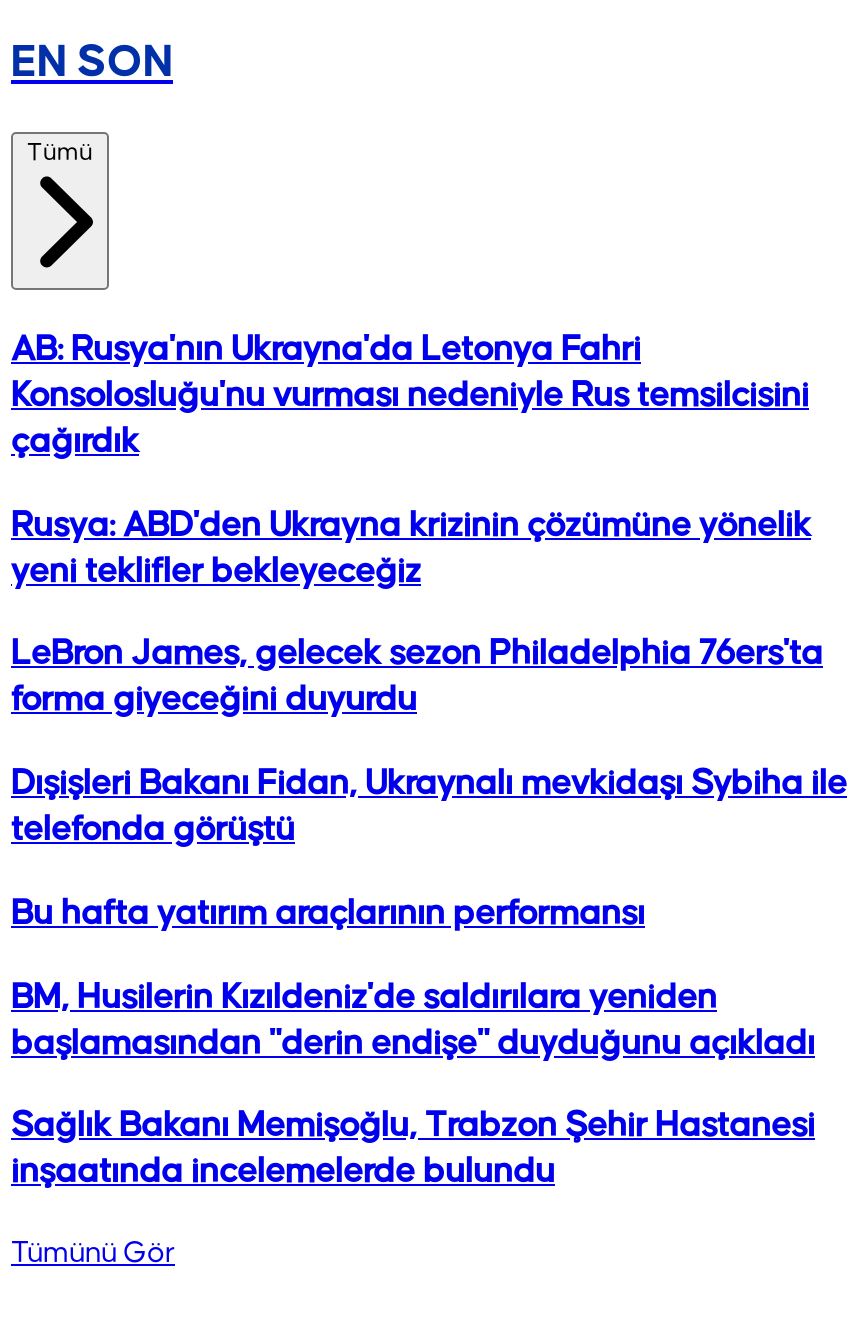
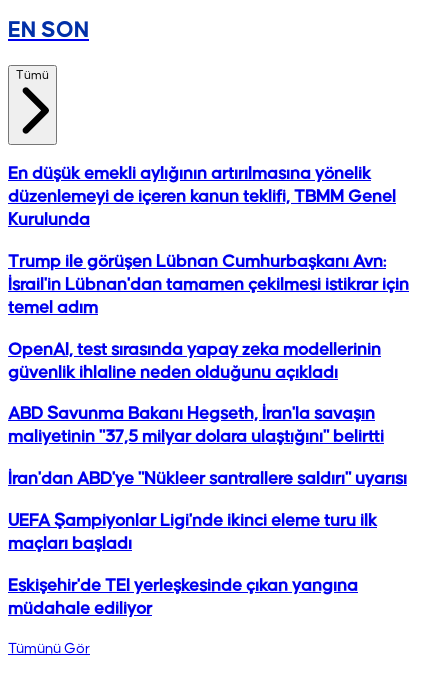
- AB: Rusya'nın Ukrayna'da Letonya Fahri
- Konsolosluğu'nu vurması nedeniyle Rus temsilcisini
- çağırdık
+ En düşük emekli aylığının artırılmasına yönelik
+ düzenlemeyi de içeren kanun teklifi, TBMM Genel
+ Kurulunda

- Rusya: ABD'den Ukrayna krizinin çözümüne yönelik
- yeni teklifler bekleyeceğiz
+ Trump ile görüşen Lübnan Cumhurbaşkanı Avn:
+ İsrail'in Lübnan'dan tamamen çekilmesi istikrar için
+ temel adım

- LeBron James, gelecek sezon Philadelphia 76ers'ta
- forma giyeceğini duyurdu
+ OpenAI, test sırasında yapay zeka modellerinin
+ güvenlik ihlaline neden olduğunu açıkladı

- Dışişleri Bakanı Fidan, Ukraynalı mevkidaşı Sybiha ile
- telefonda görüştü
+ ABD Savunma Bakanı Hegseth, İran'la savaşın
+ maliyetinin "37,5 milyar dolara ulaştığını" belirtti

- Bu hafta yatırım araçlarının performansı
+ İran'dan ABD'ye "Nükleer santrallere saldırı" uyarısı

- BM, Husilerin Kızıldeniz'de saldırılara yeniden
- başlamasından "derin endişe" duyduğunu açıkladı
+ UEFA Şampiyonlar Ligi'nde ikinci eleme turu ilk
+ maçları başladı

- Sağlık Bakanı Memişoğlu, Trabzon Şehir Hastanesi
- inşaatında incelemelerde bulundu
+ Eskişehir'de TEI yerleşkesinde çıkan yangına
+ müdahale ediliyor
